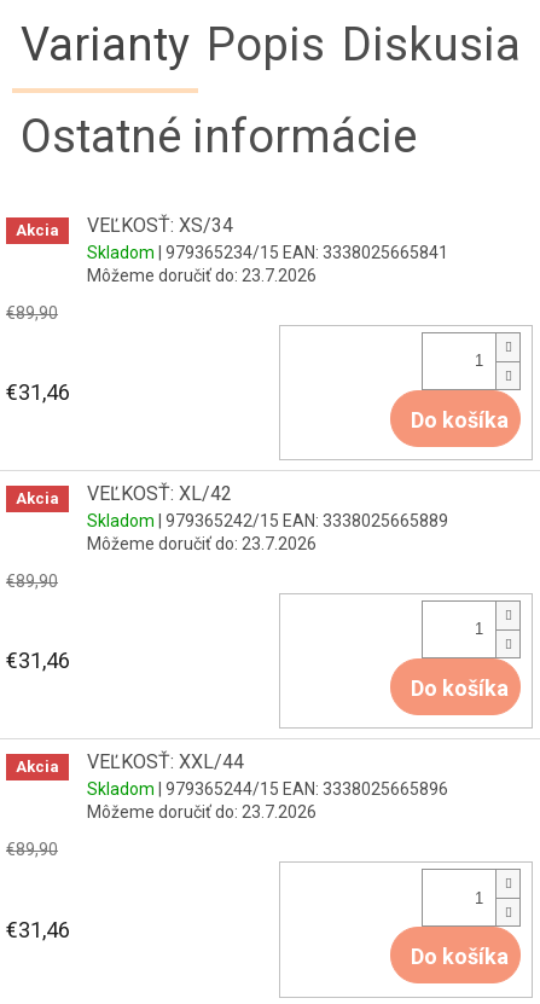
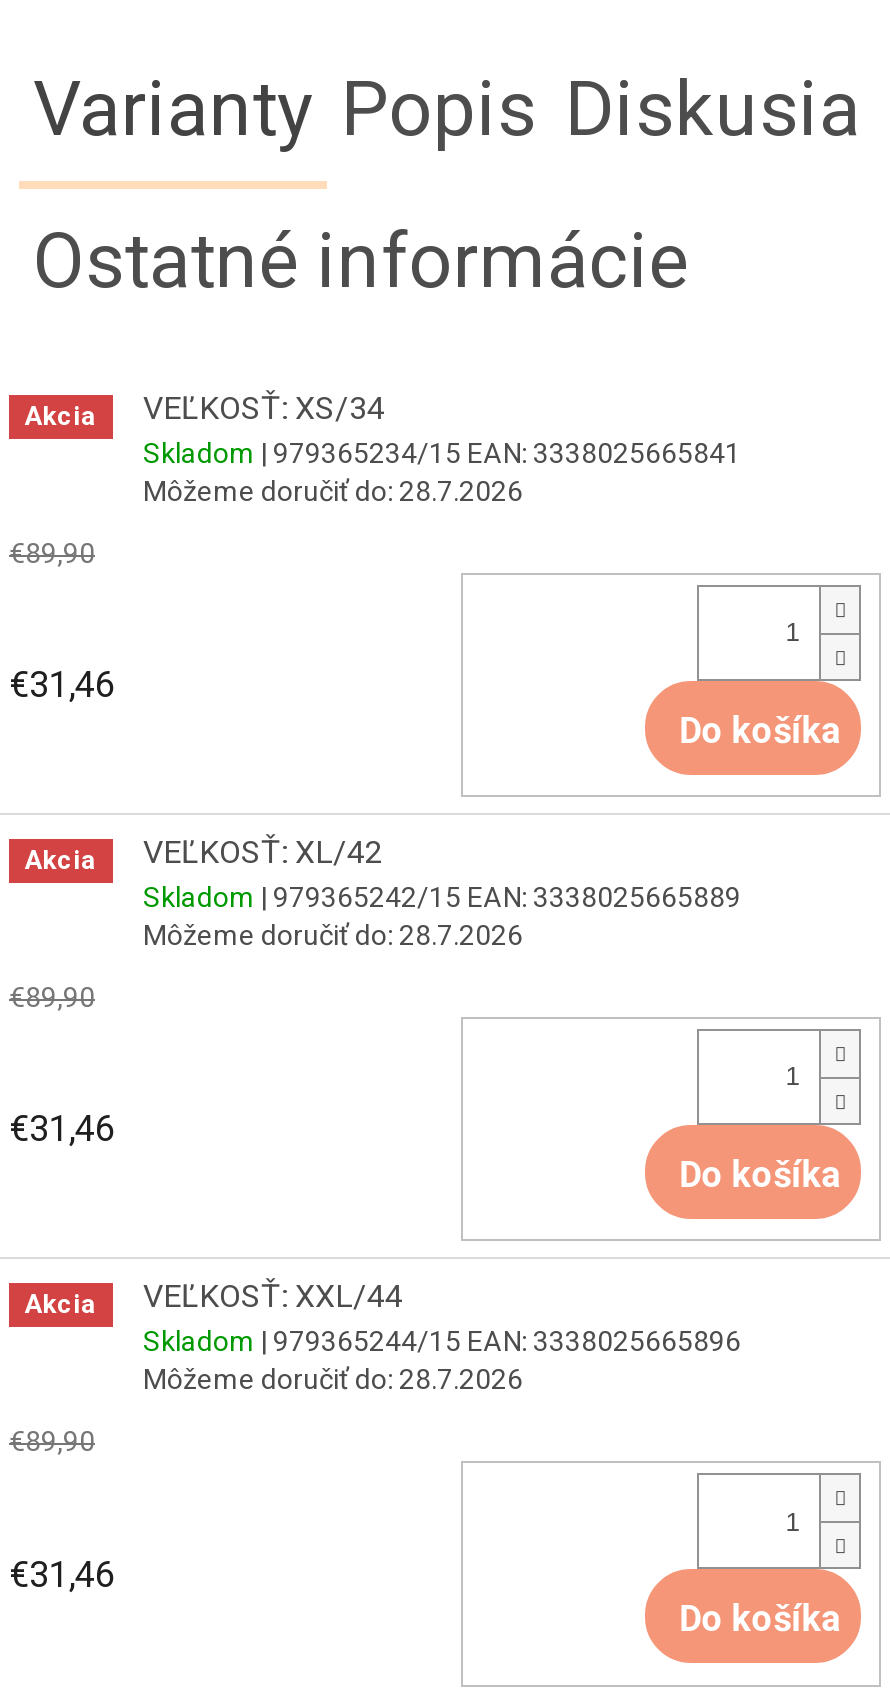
- Môžeme doručiť do: 23.7.2026
+ Môžeme doručiť do: 28.7.2026

- Môžeme doručiť do: 23.7.2026
+ Môžeme doručiť do: 28.7.2026

- Môžeme doručiť do: 23.7.2026
+ Môžeme doručiť do: 28.7.2026
